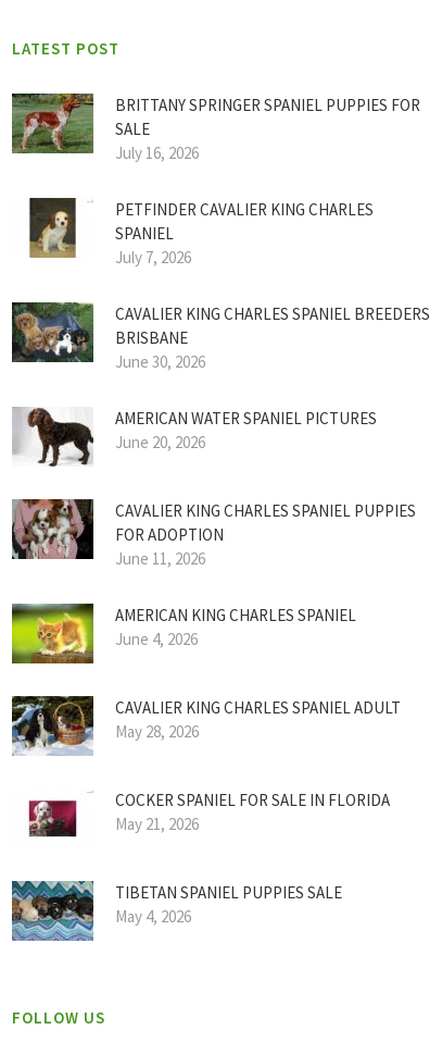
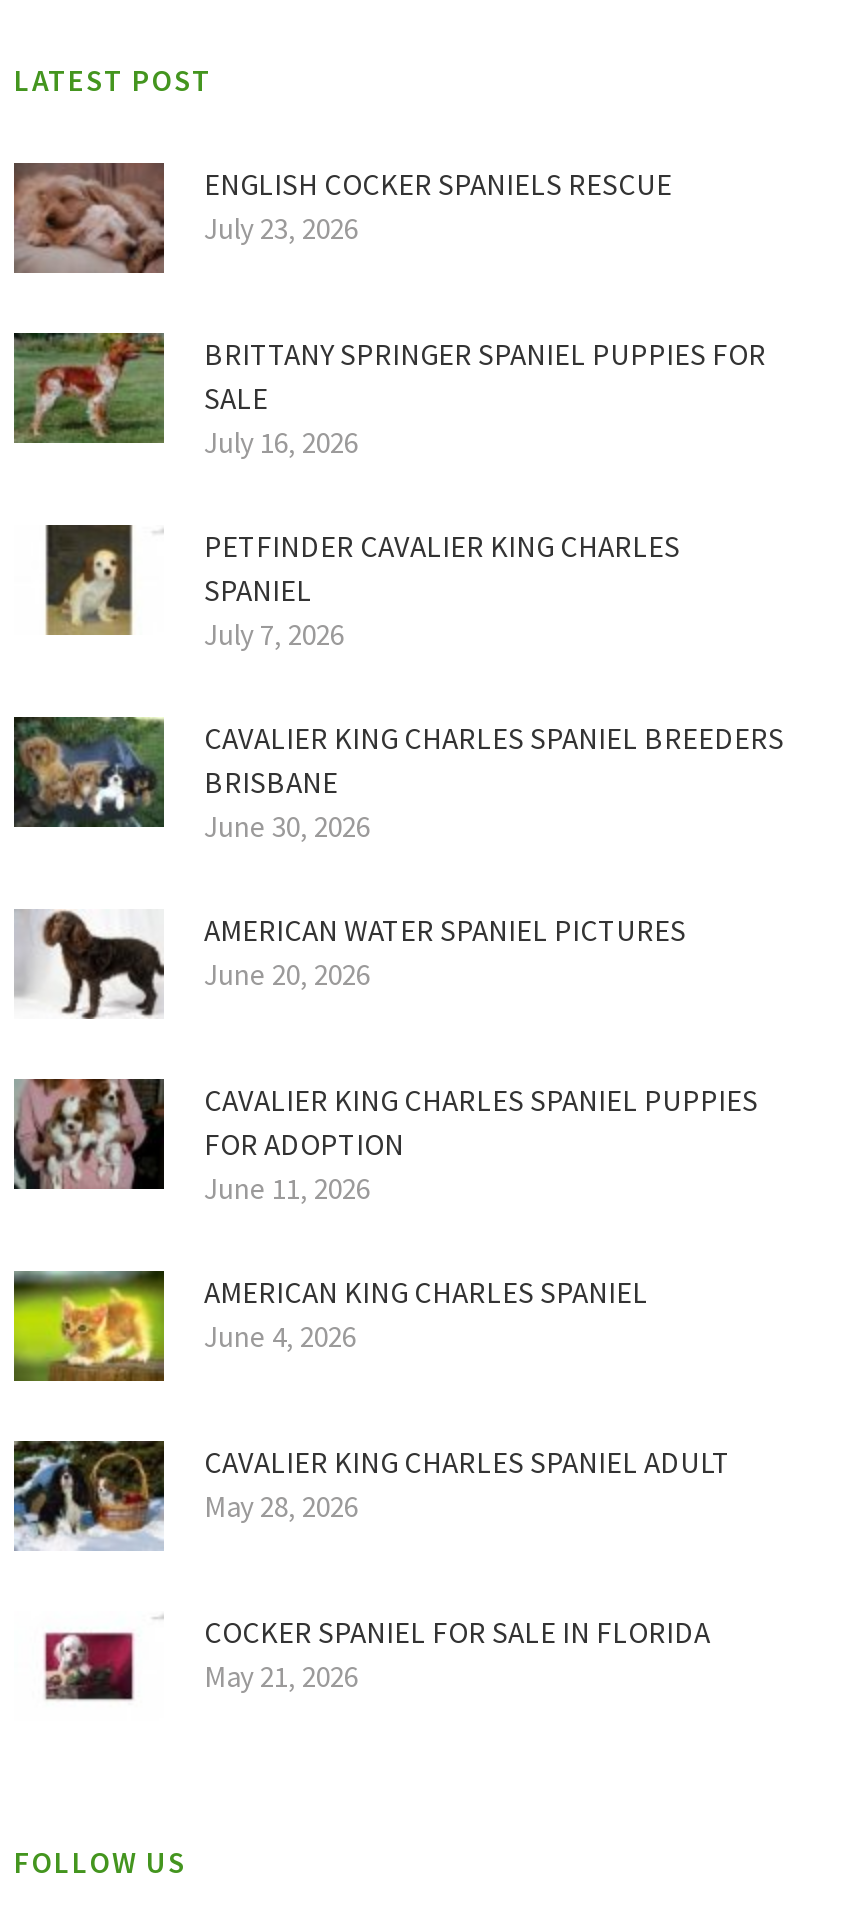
+ [image]
+ ENGLISH COCKER SPANIELS RESCUE
+ July 23, 2026

moved down: [image] | BRITTANY SPRINGER SPANIEL PUPPIES FOR | SALE | ... | COCKER SPANIEL FOR SALE IN FLORIDA | May 21, 2026

- [image]
- TIBETAN SPANIEL PUPPIES SALE
- May 4, 2026
